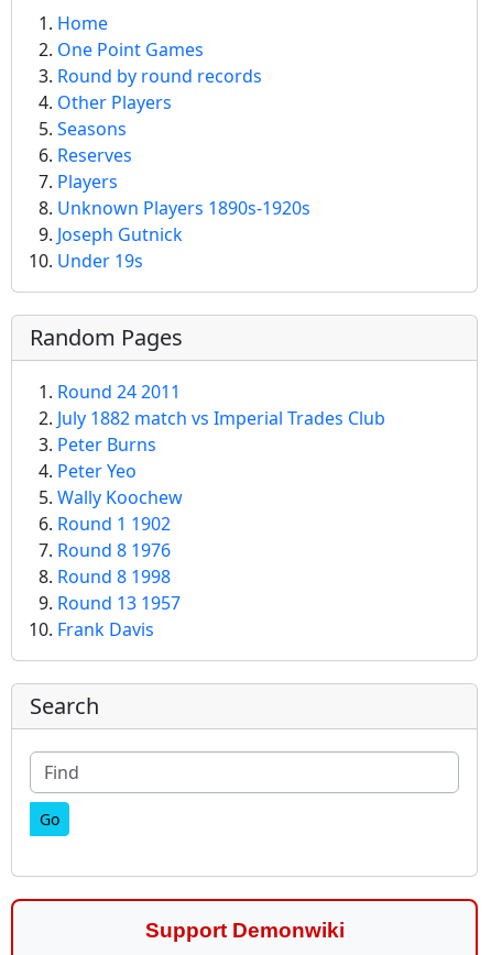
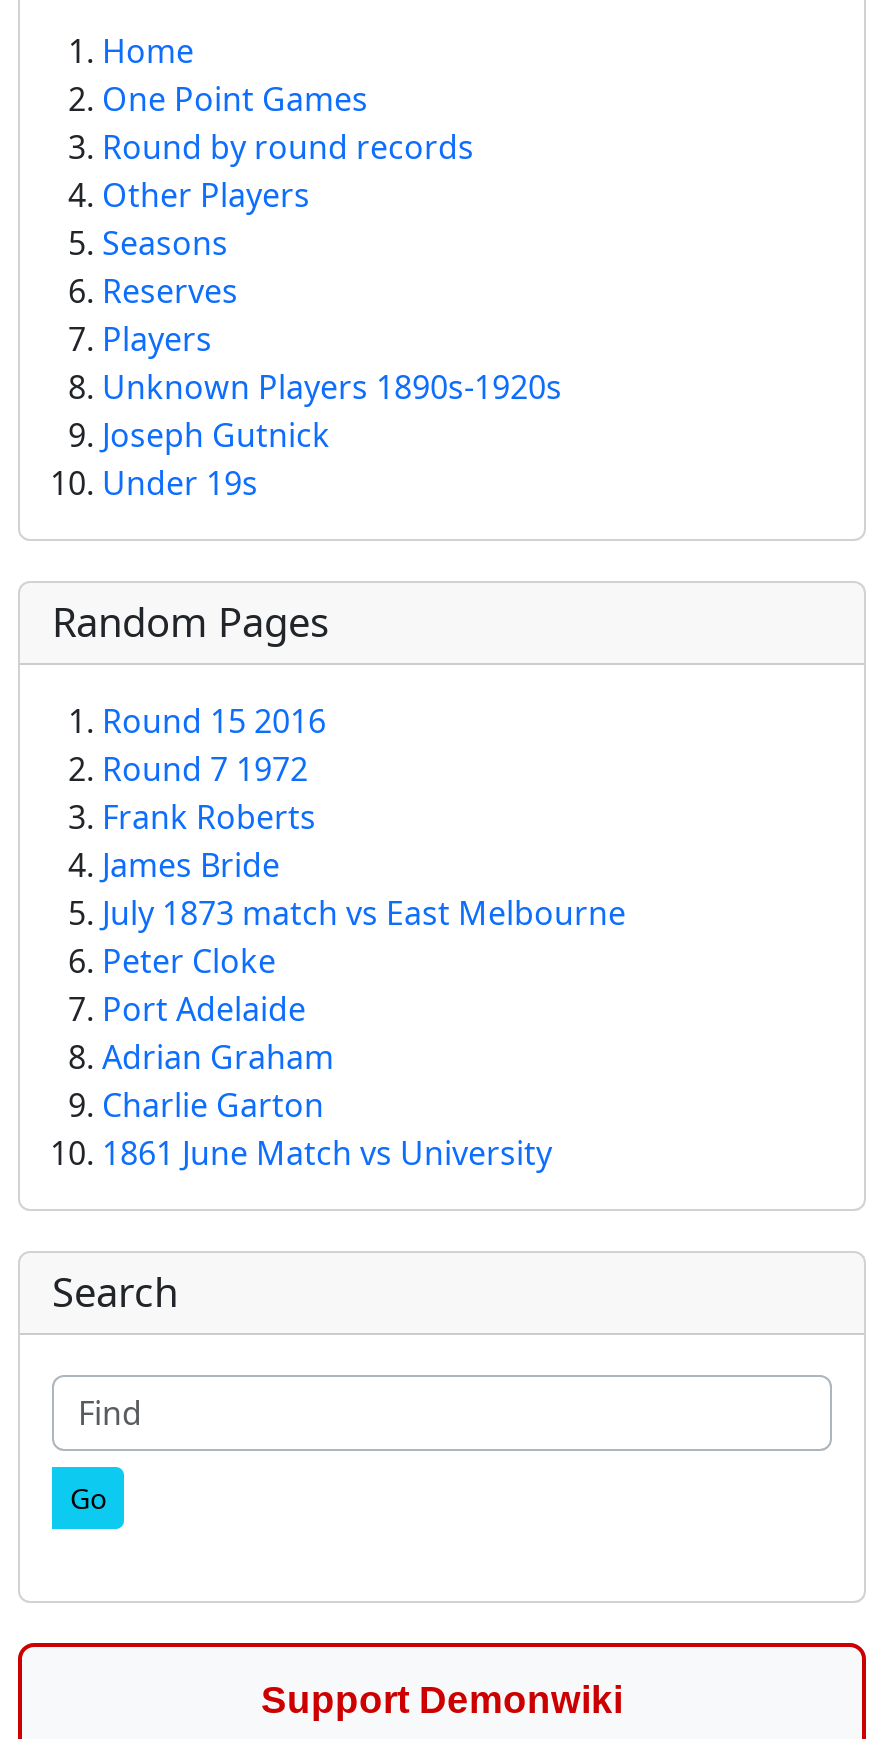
- Round 24 2011
- July 1882 match vs Imperial Trades Club
- Peter Burns
- Peter Yeo
- Wally Koochew
- Round 1 1902
- Round 8 1976
- Round 8 1998
- Round 13 1957
- Frank Davis
+ Round 15 2016
+ Round 7 1972
+ Frank Roberts
+ James Bride
+ July 1873 match vs East Melbourne
+ Peter Cloke
+ Port Adelaide
+ Adrian Graham
+ Charlie Garton
+ 1861 June Match vs University
